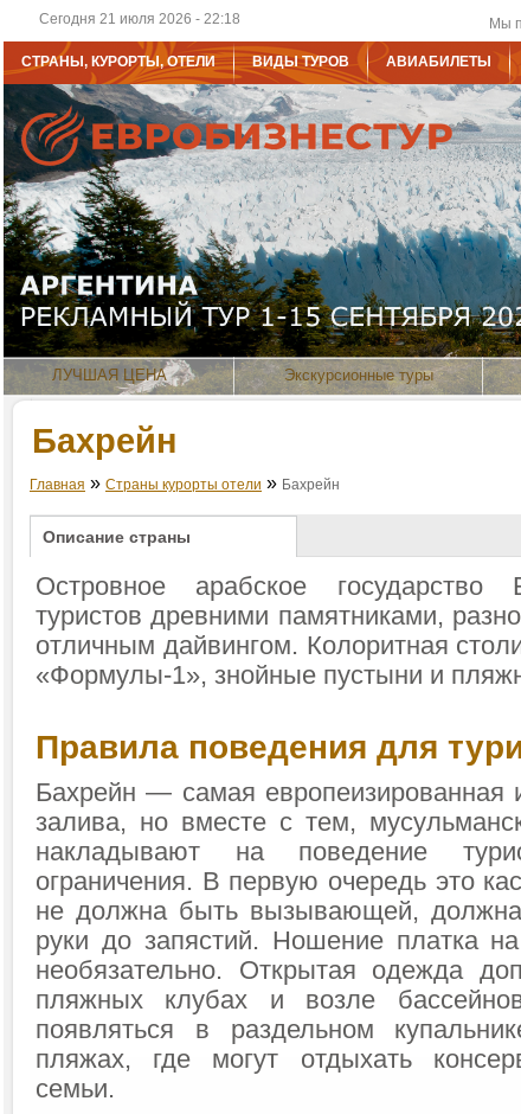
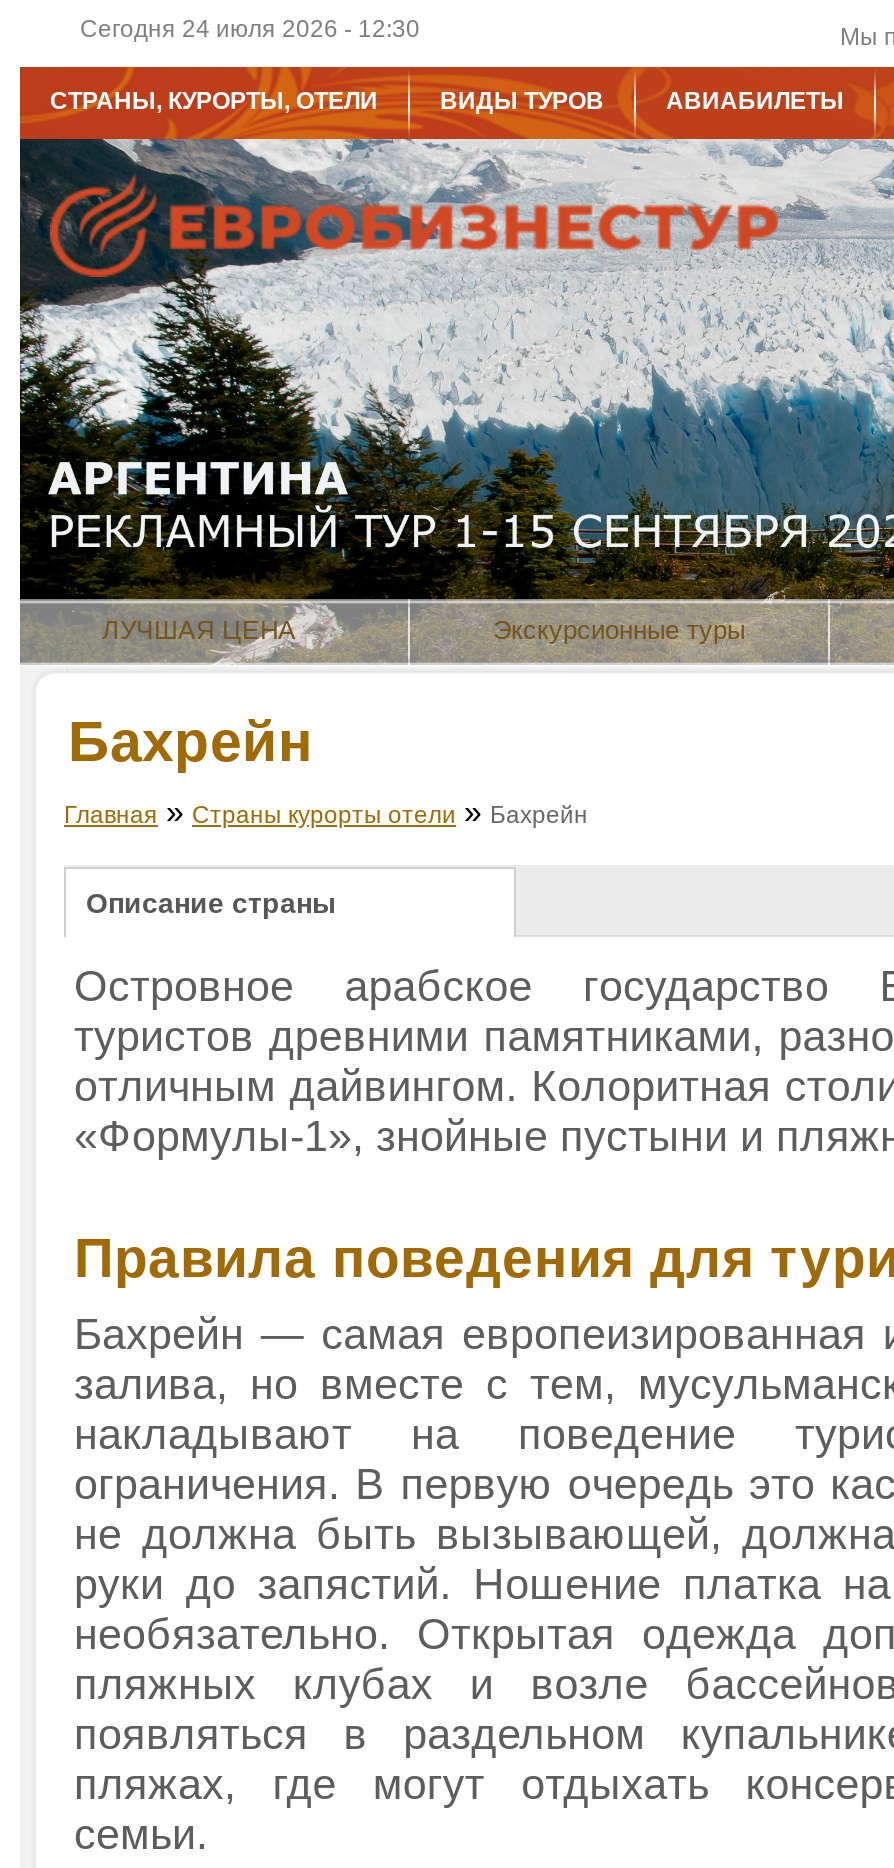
- Сегодня 21 июля 2026 - 22:18
+ Сегодня 24 июля 2026 - 12:30
